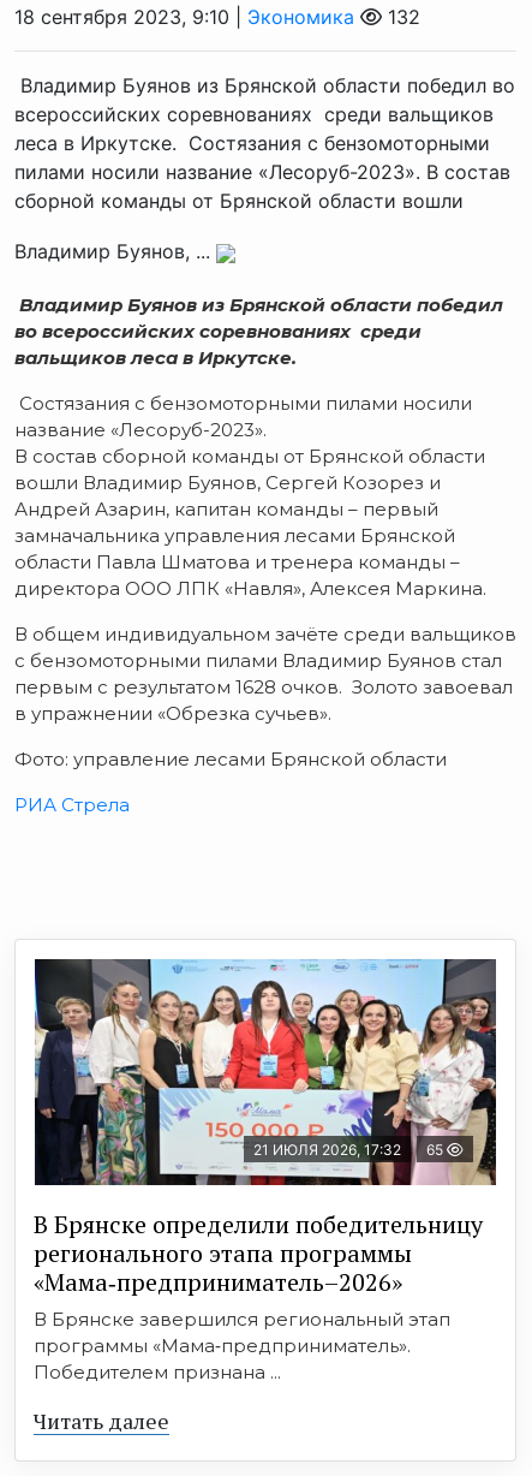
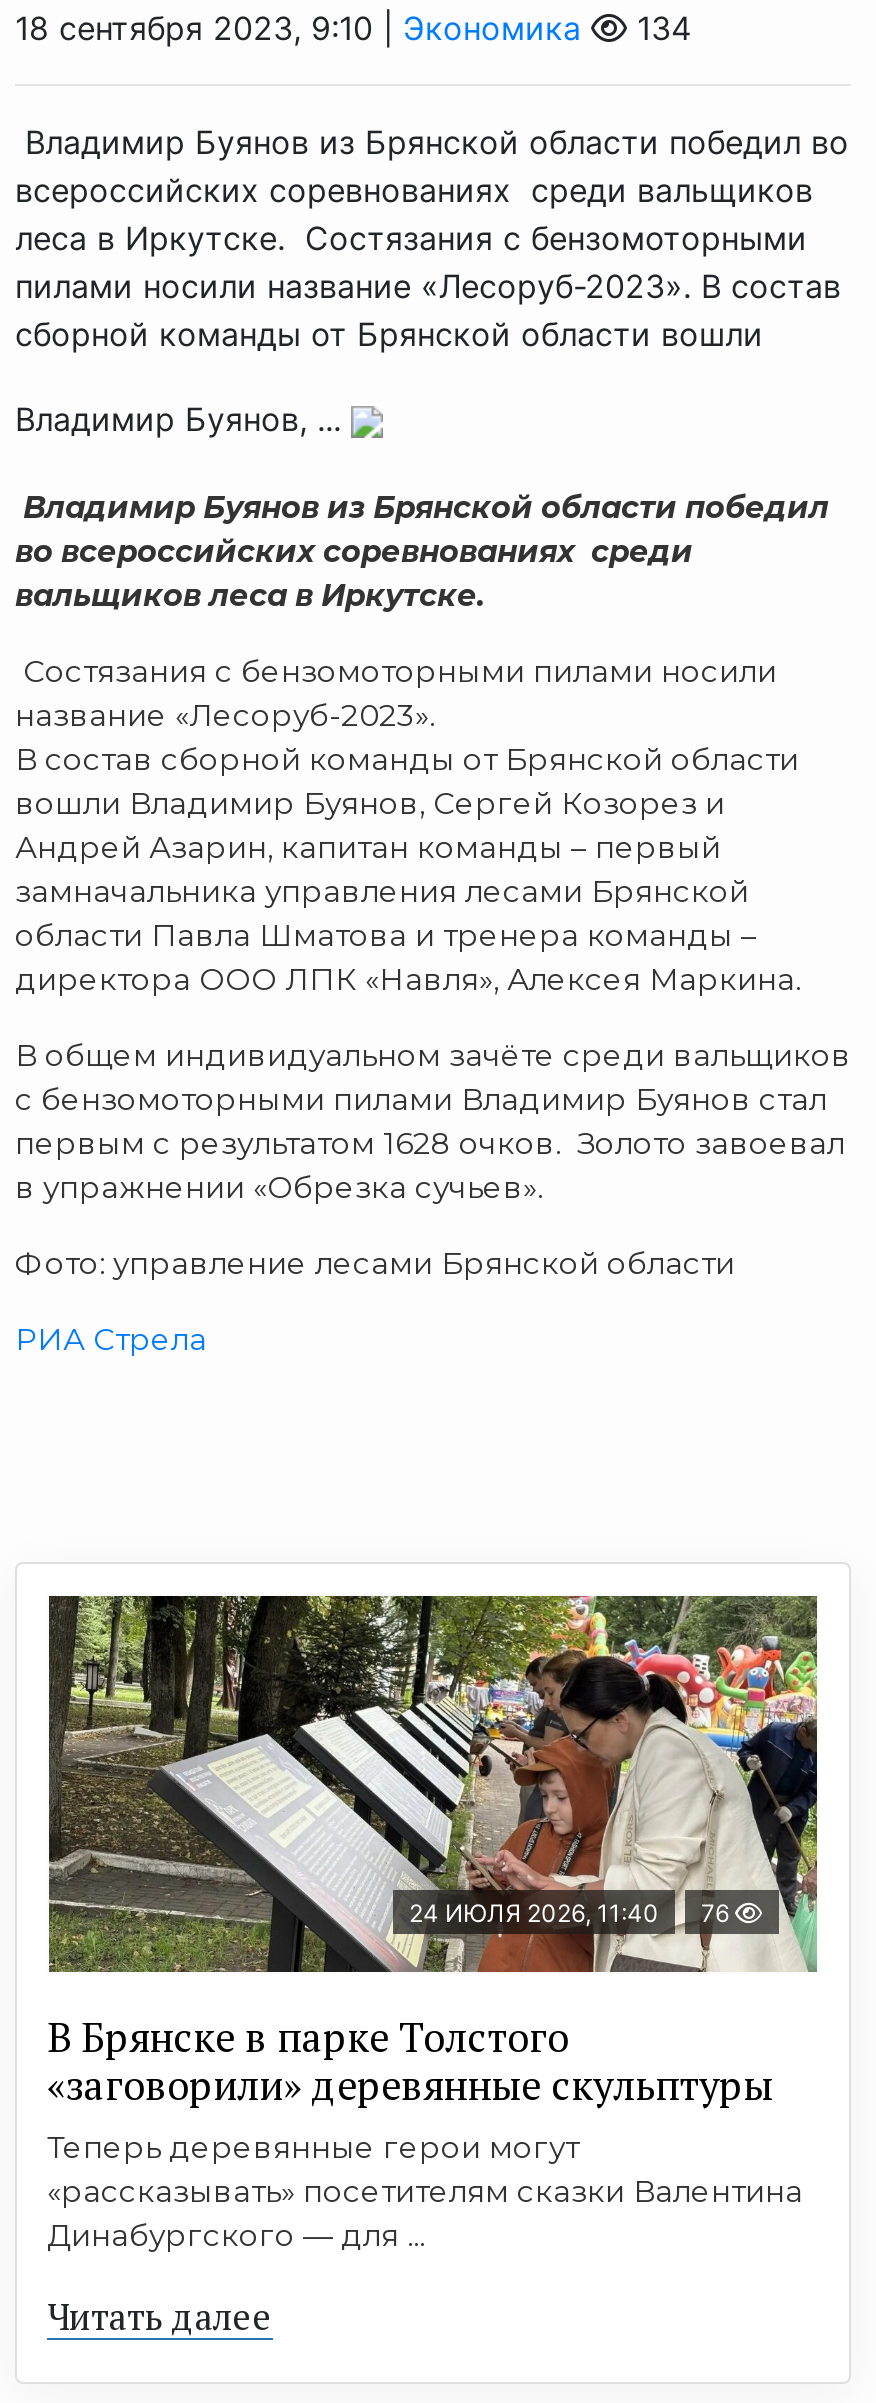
- 132
+ 134

- [image]
- 21 ИЮЛЯ 2026, 17:32
- 65
+ [image]
+ 24 ИЮЛЯ 2026, 11:40
+ 76

- В Брянске определили победительницу
- регионального этапа программы
- «Мама‑предприниматель–2026»
- В Брянске завершился региональный этап
- программы «Мама‑предприниматель».
- Победителем признана ...
+ В Брянске в парке Толстого
+ «заговорили» деревянные скульптуры
+ Теперь деревянные герои могут
+ «рассказывать» посетителям сказки Валентина
+ Динабургского — для ...
